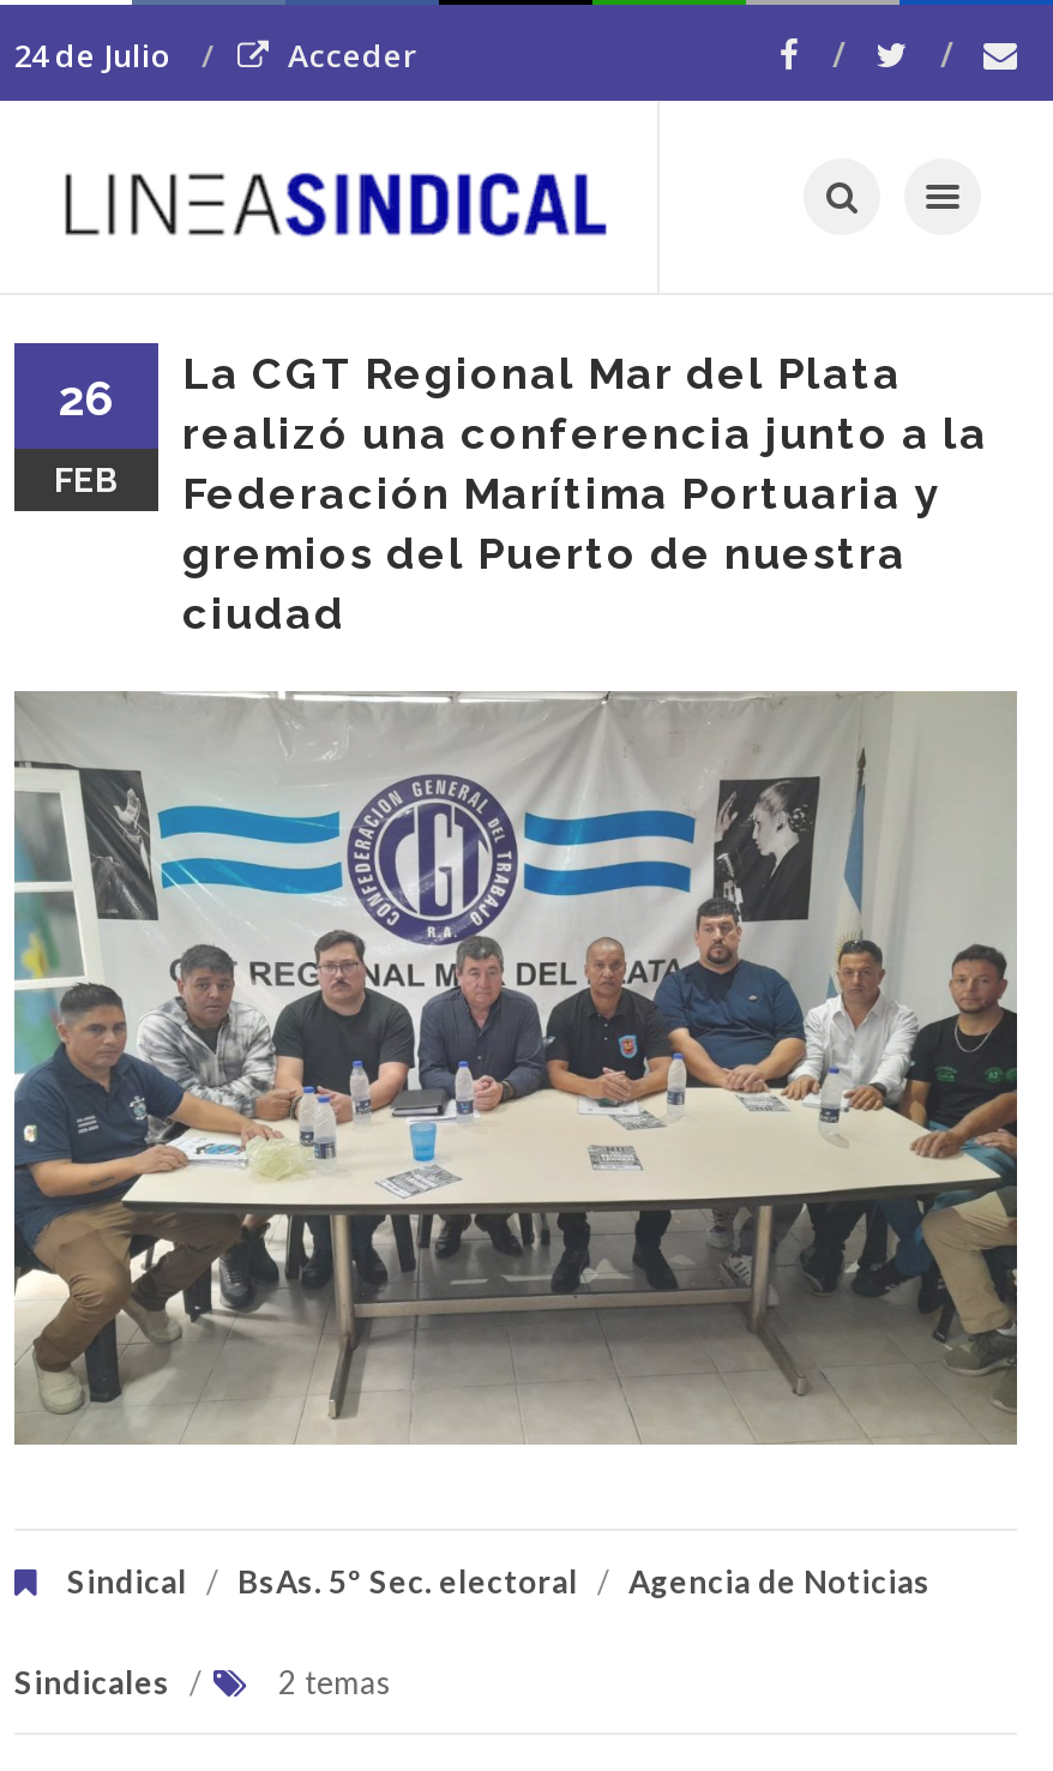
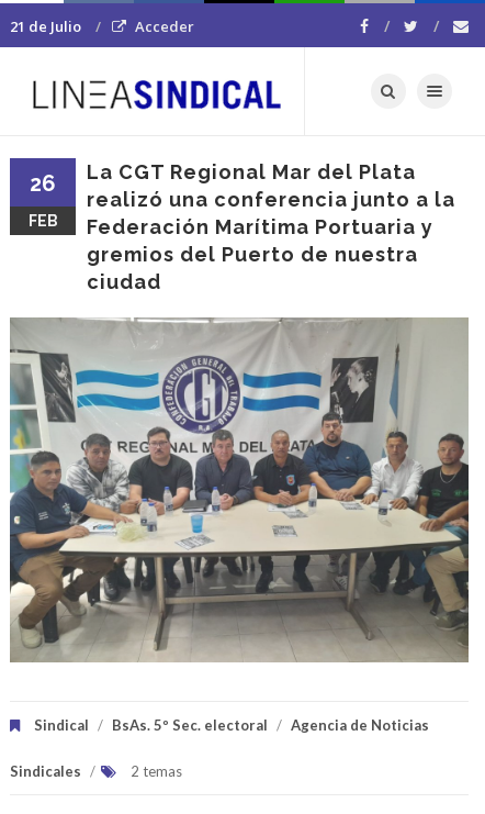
- 24 de Julio
+ 21 de Julio
